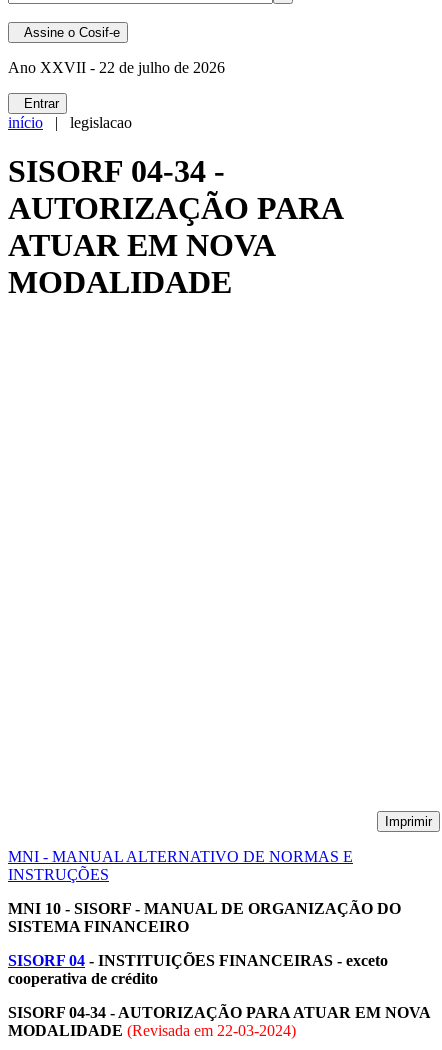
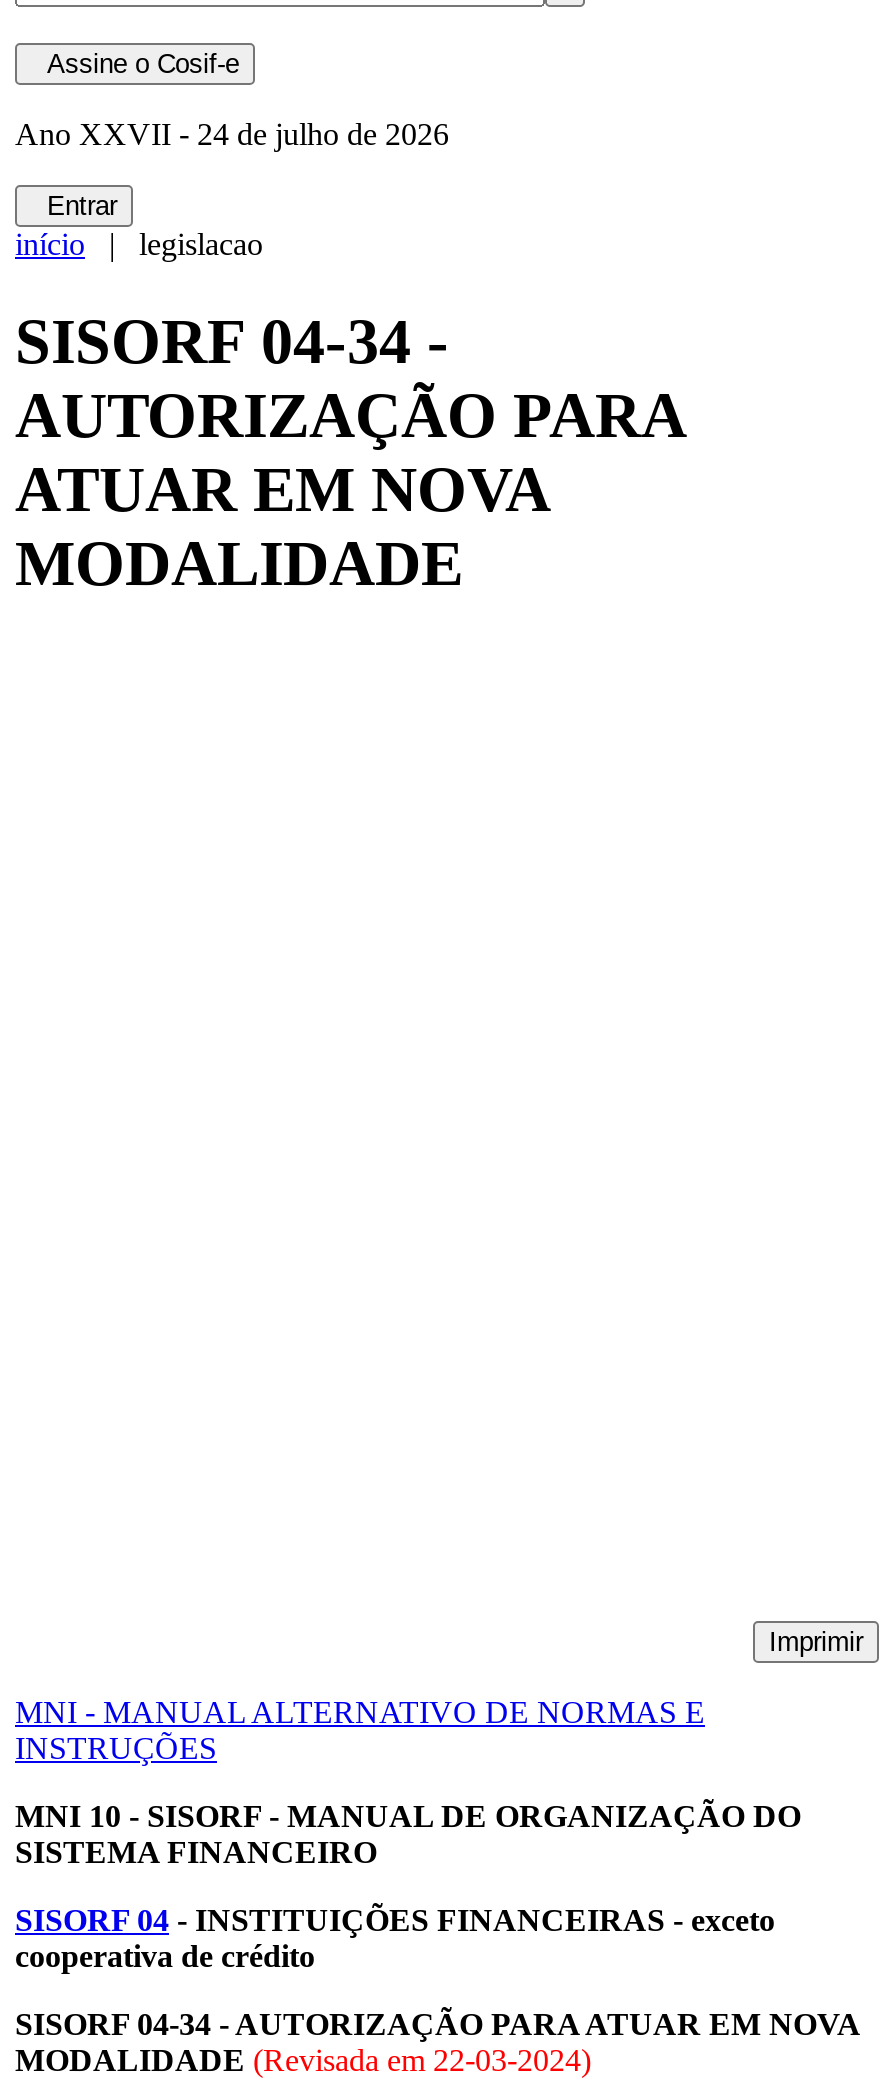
- Ano XXVII - 22 de julho de 2026
+ Ano XXVII - 24 de julho de 2026
